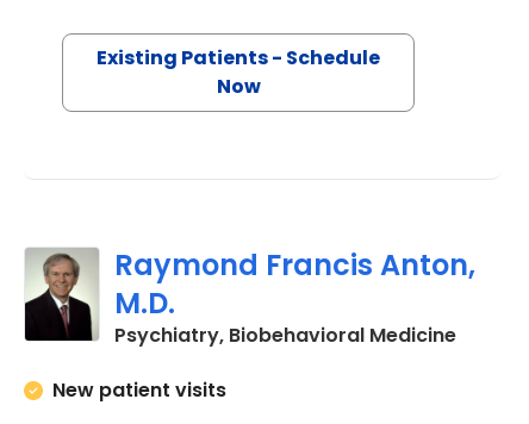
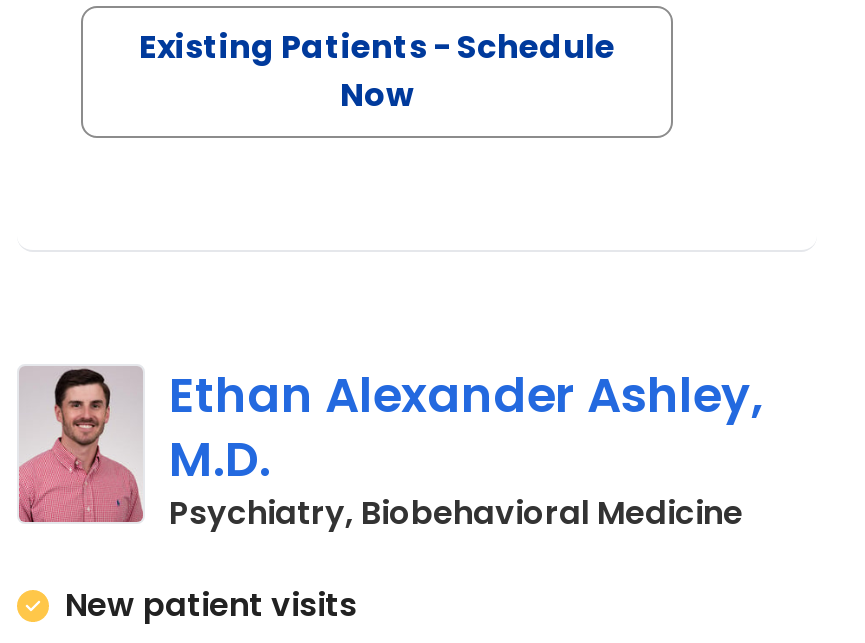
- [image]
- Raymond Francis Anton,
+ [image]
+ Ethan Alexander Ashley,
